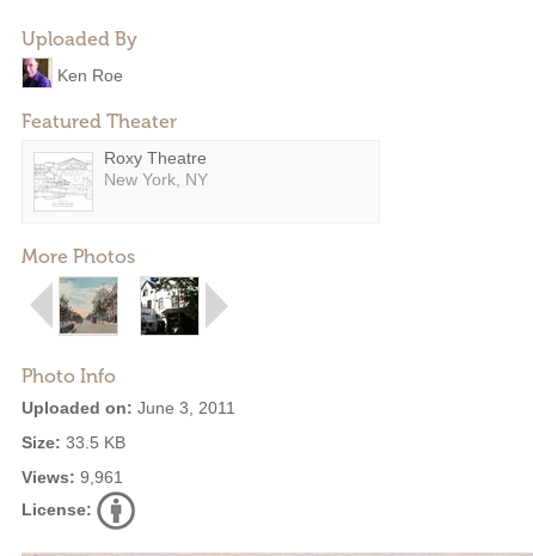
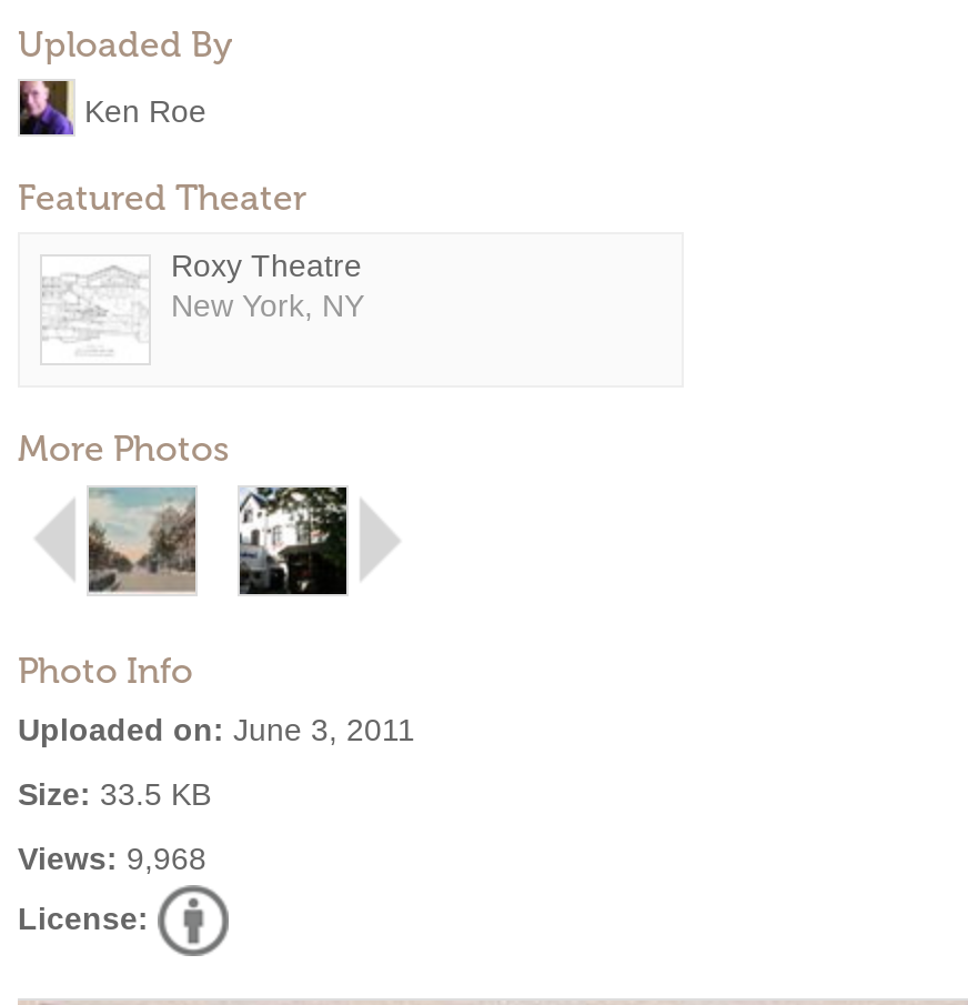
- Views: 9,961
+ Views: 9,968
